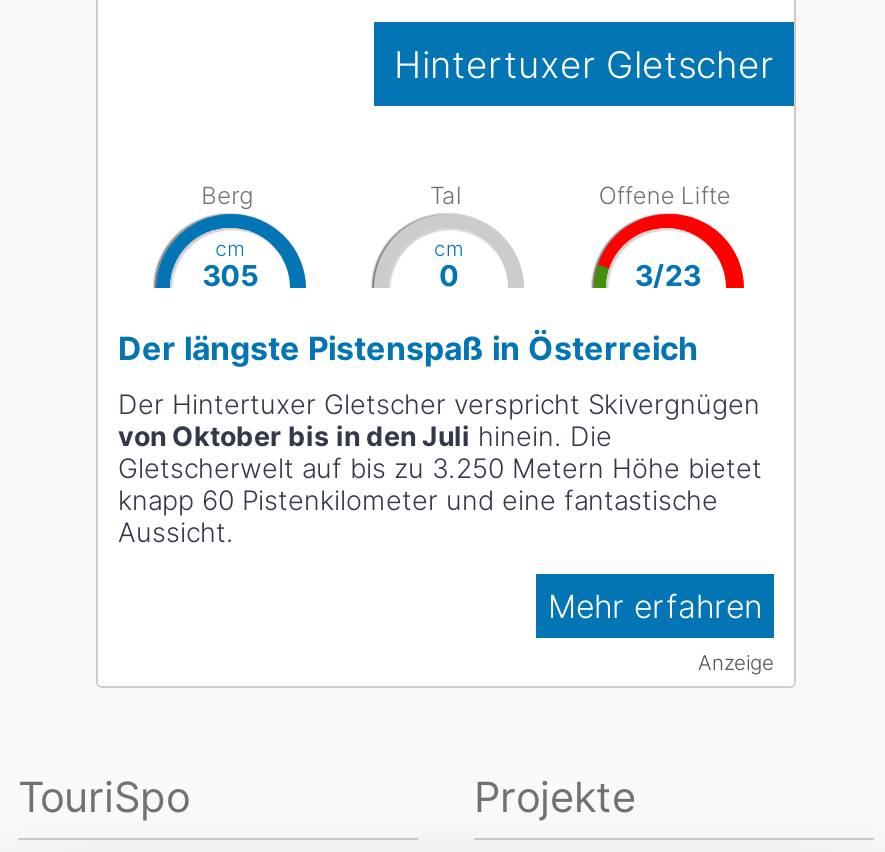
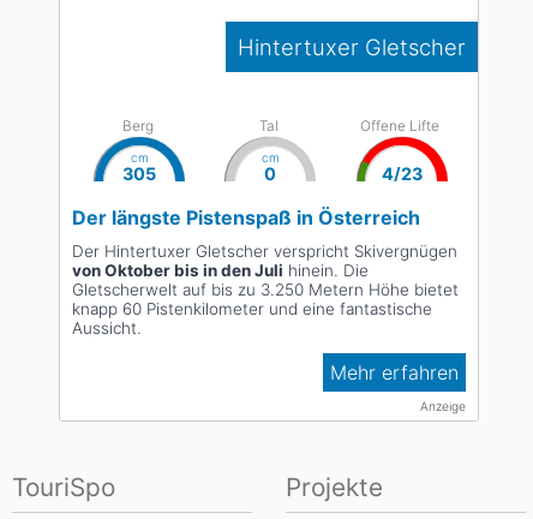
- 3/23
+ 4/23
